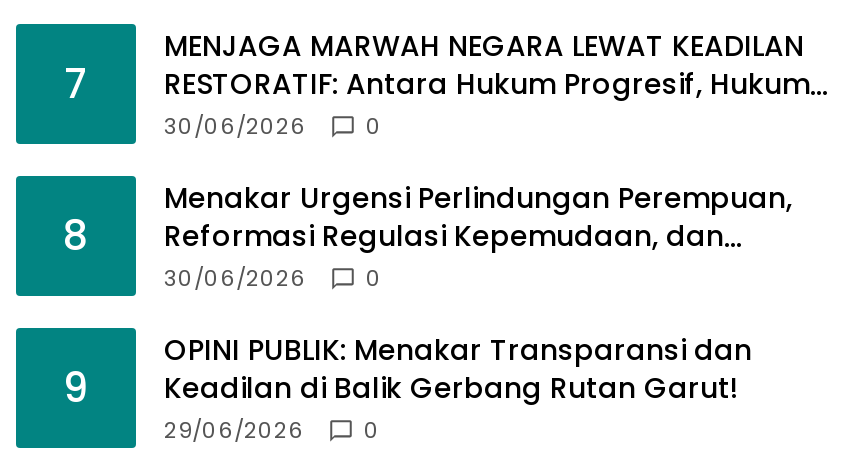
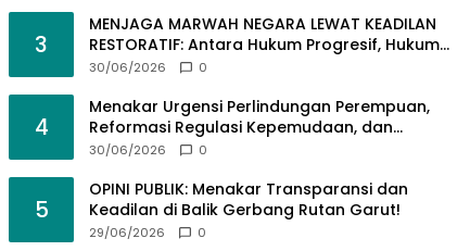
- 7 RESTORATIF: Antara Hukum Progresif, Hukum
+ 3 RESTORATIF: Antara Hukum Progresif, Hukum

- 8 Reformasi Regulasi Kepemudaan, dan
+ 4 Reformasi Regulasi Kepemudaan, dan

- 9 Keadilan di Balik Gerbang Rutan Garut!
+ 5 Keadilan di Balik Gerbang Rutan Garut!
